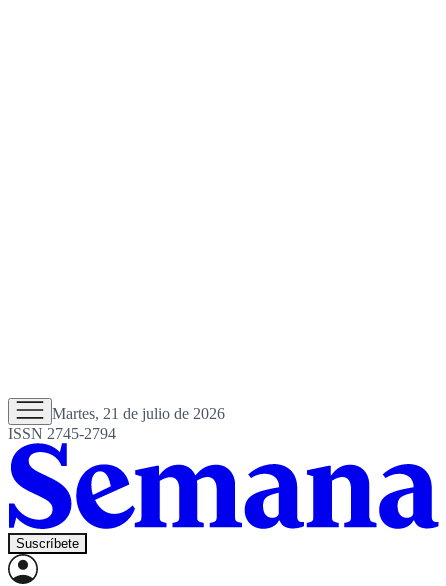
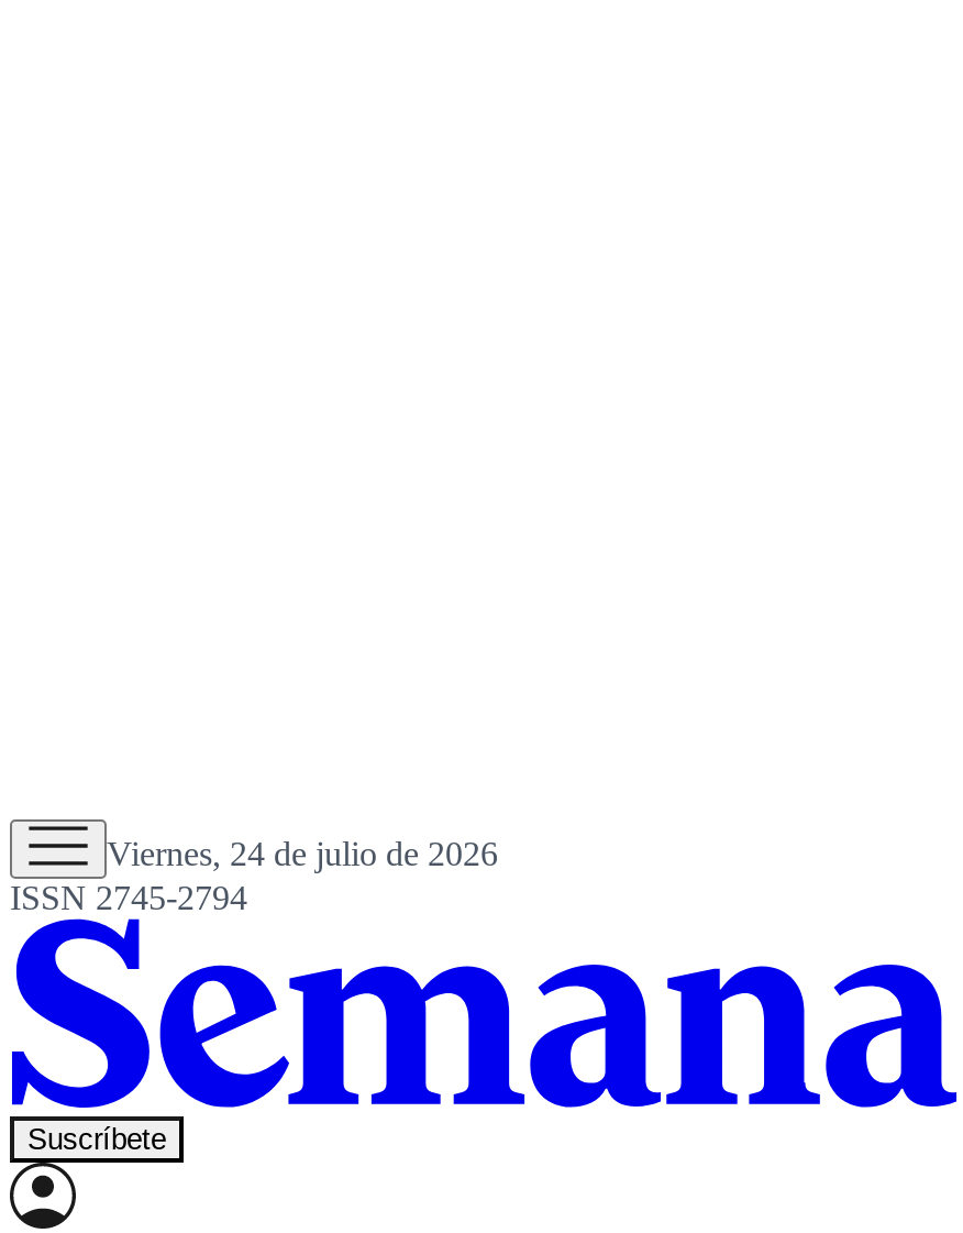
- Martes, 21 de julio de 2026
+ Viernes, 24 de julio de 2026
